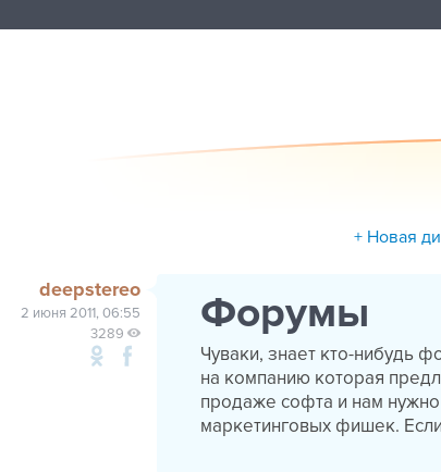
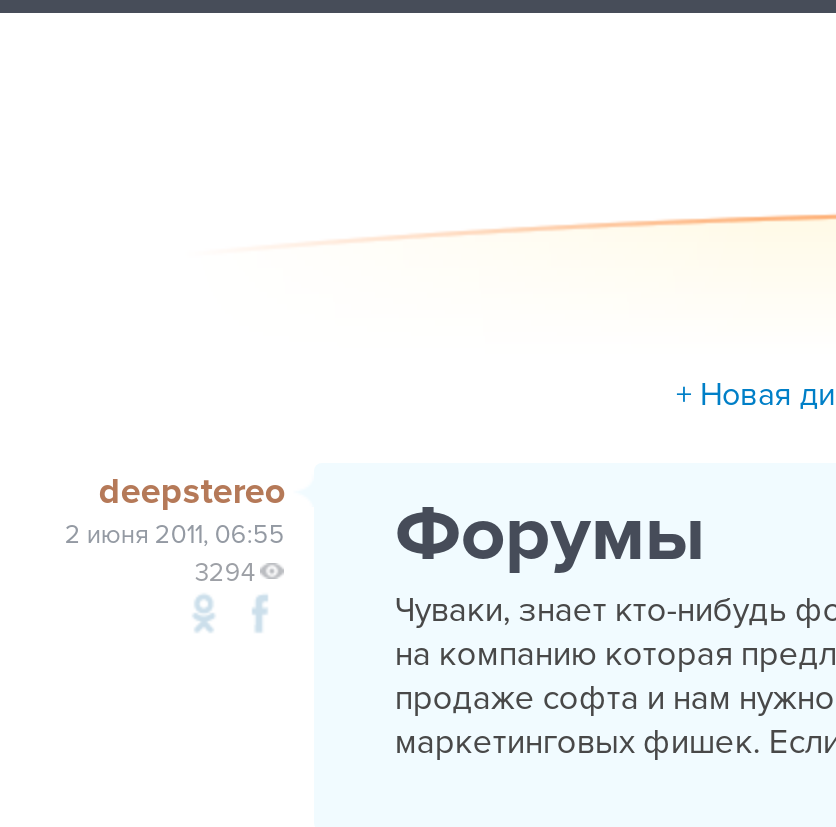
- 3289
+ 3294
